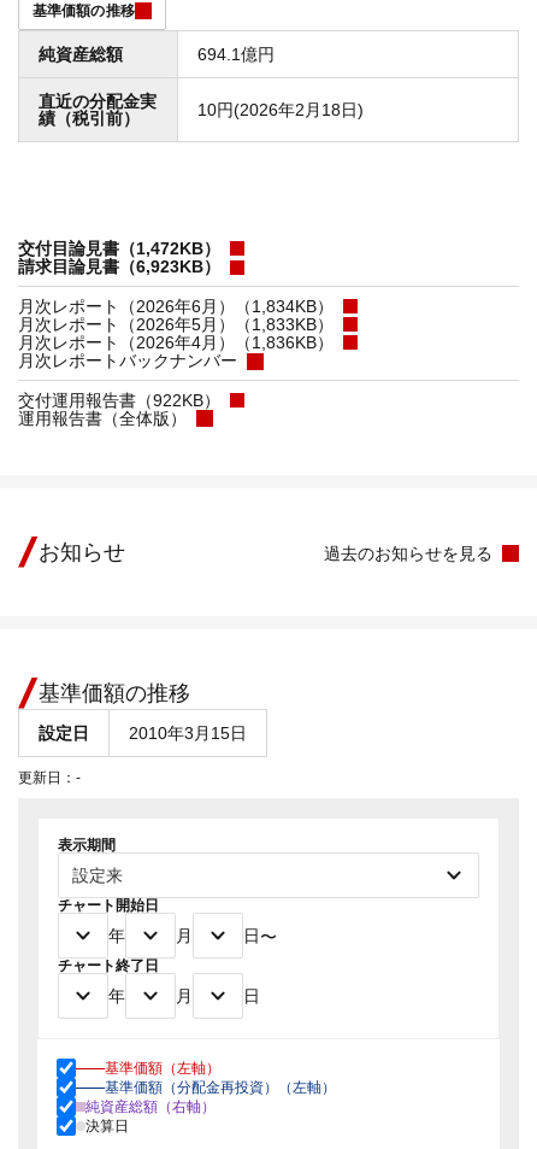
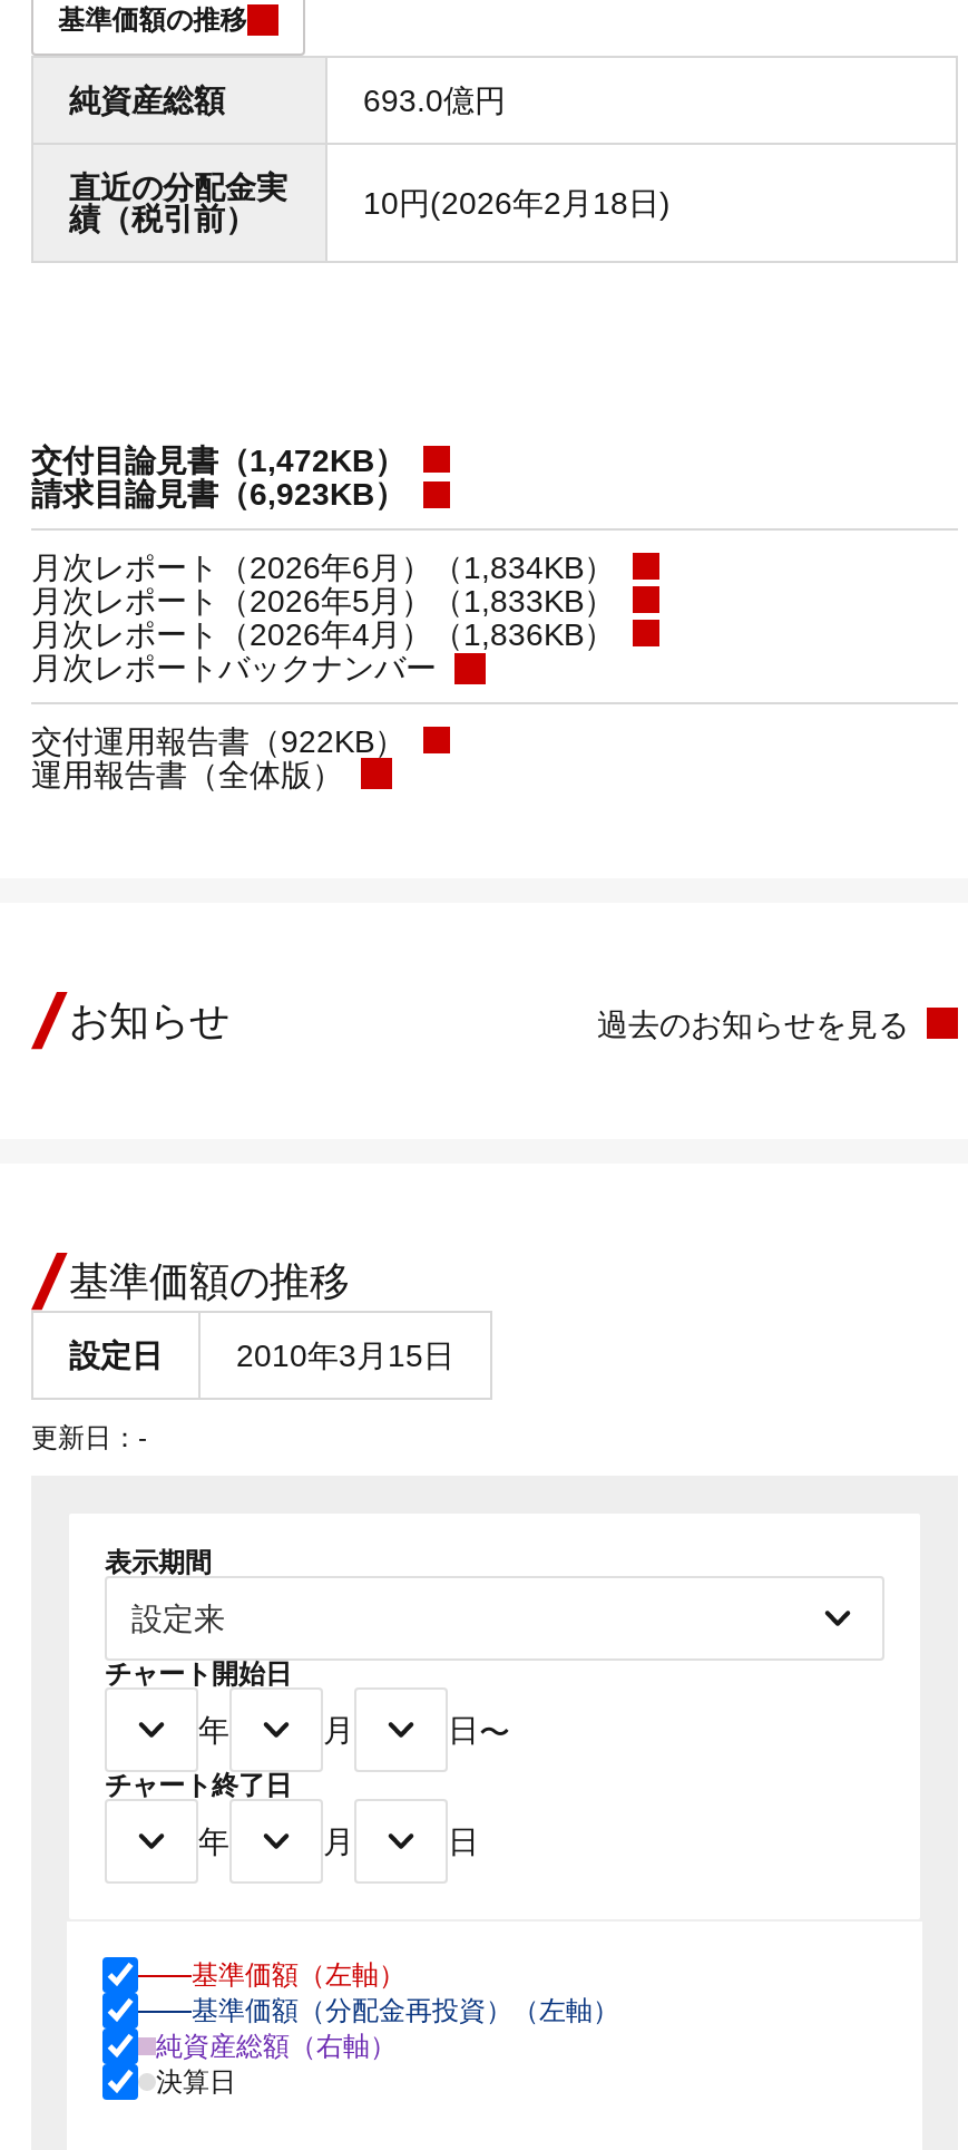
- 694.1億円
+ 693.0億円
